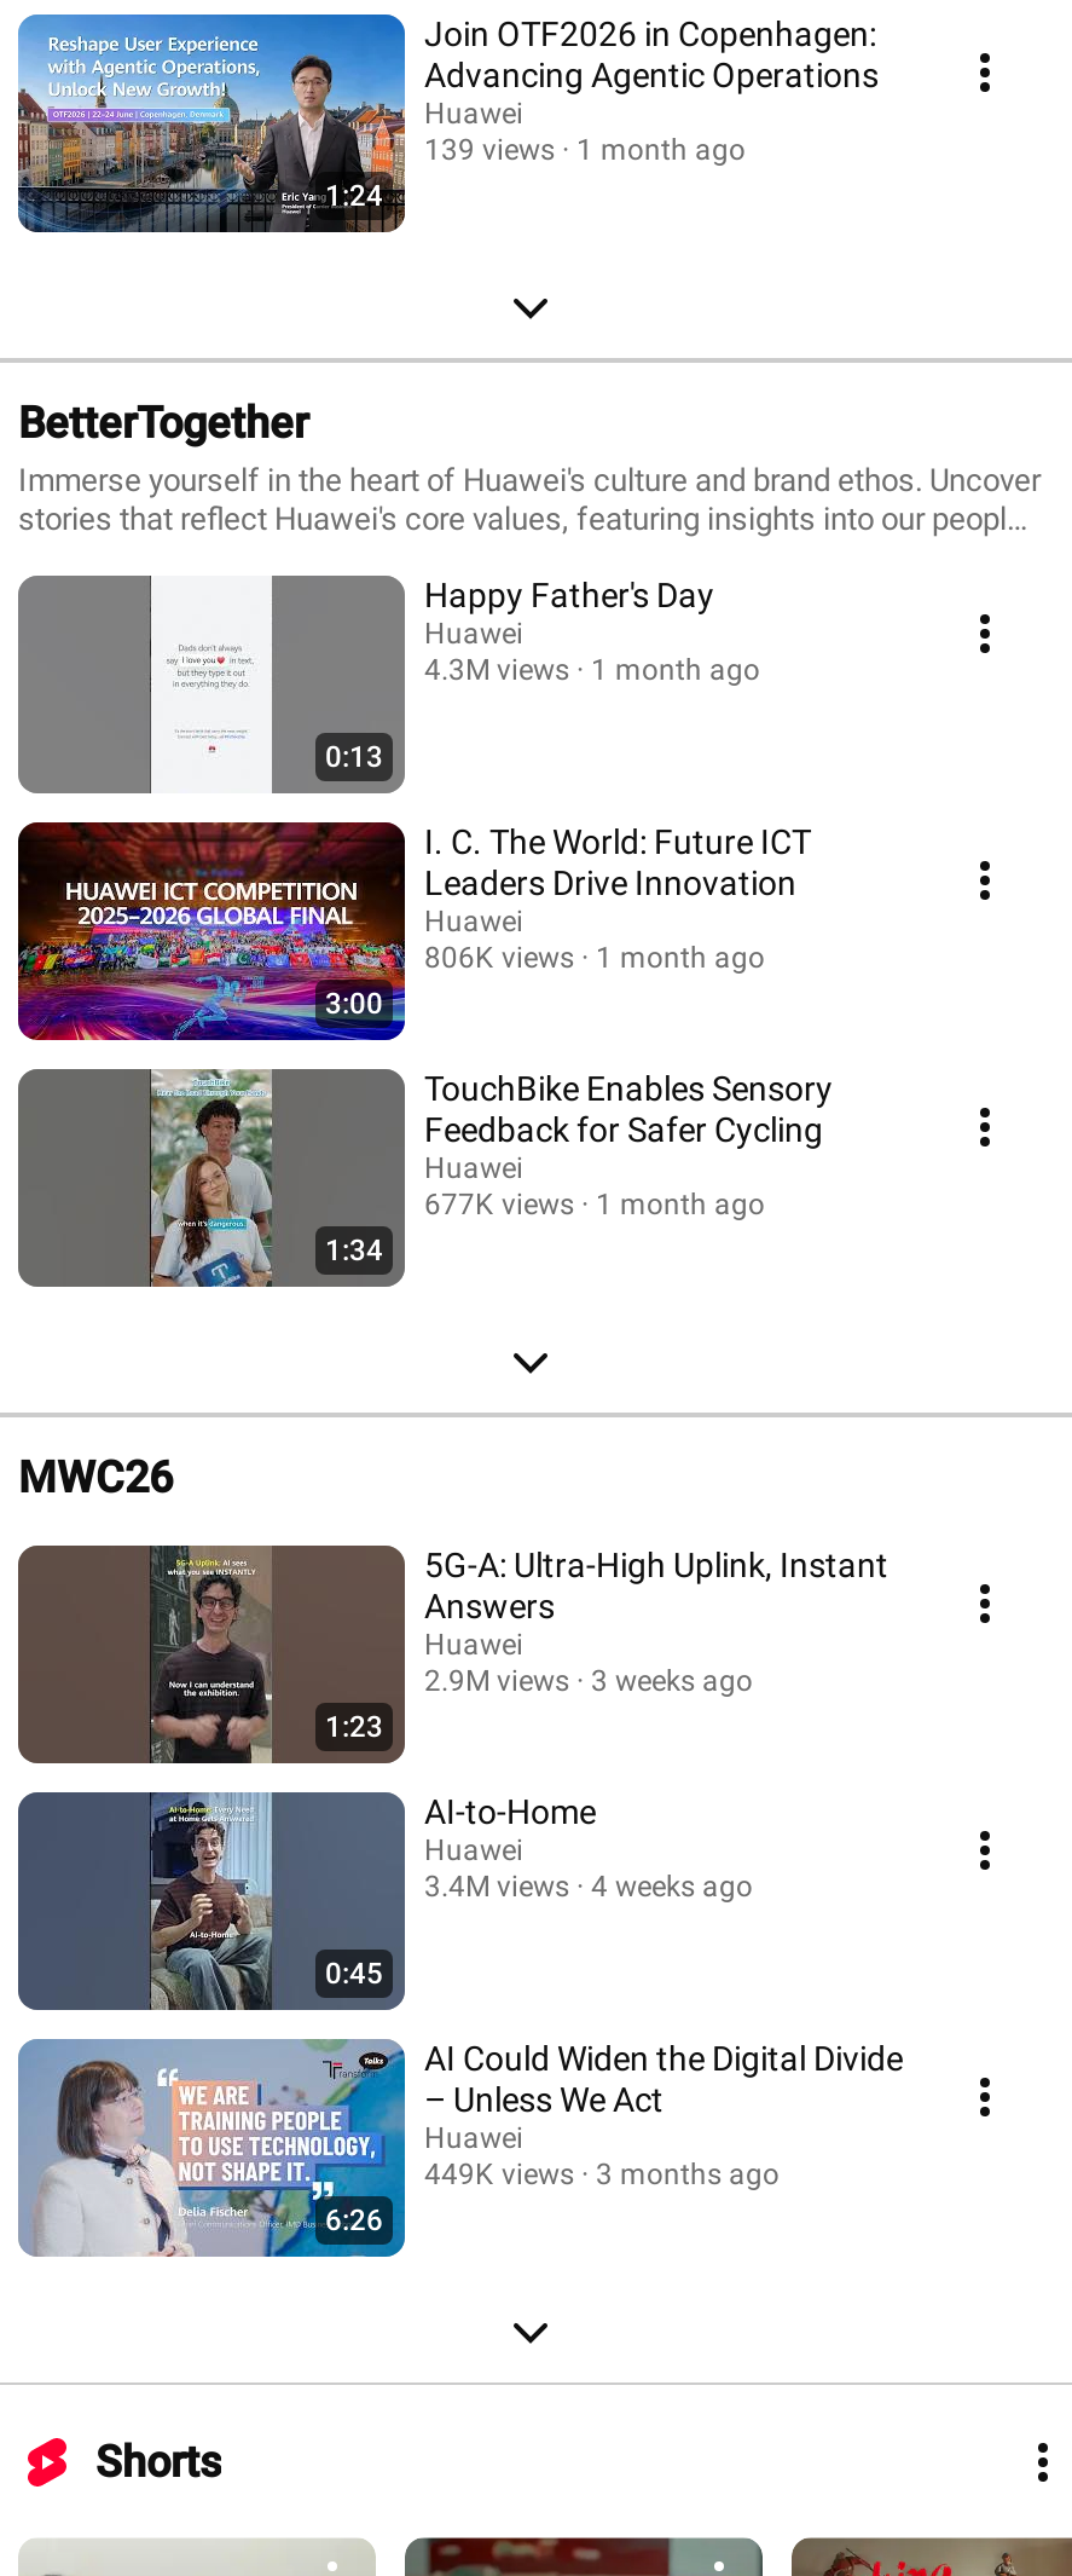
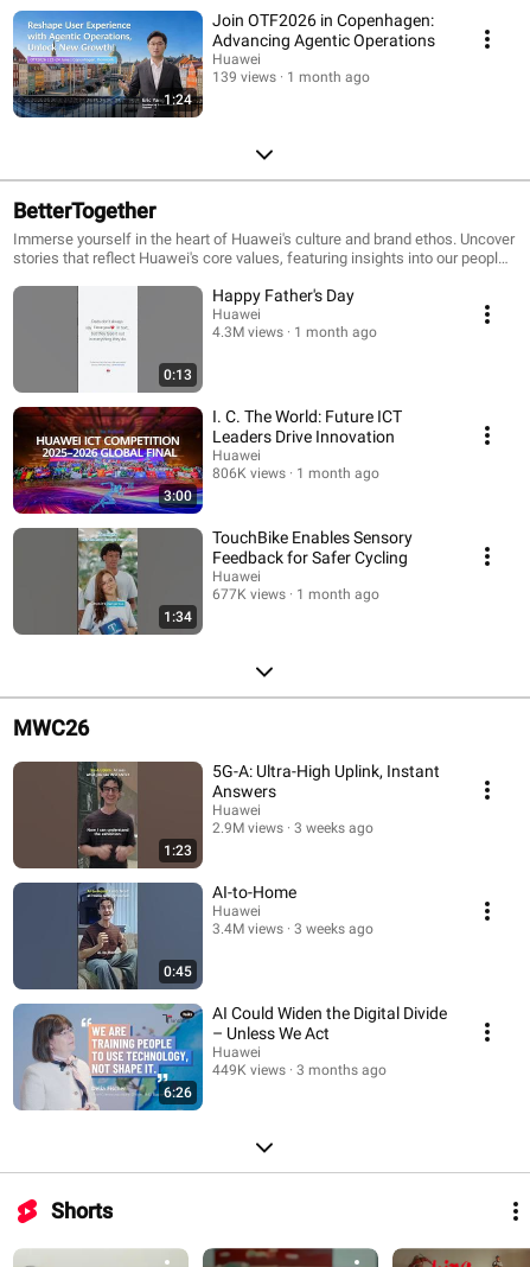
- 3.4M views 4 weeks ago
+ 3.4M views 3 weeks ago
